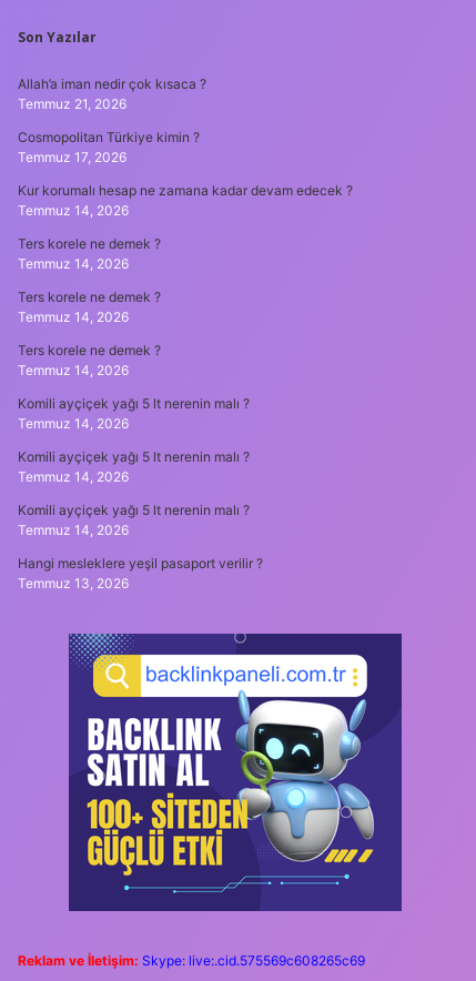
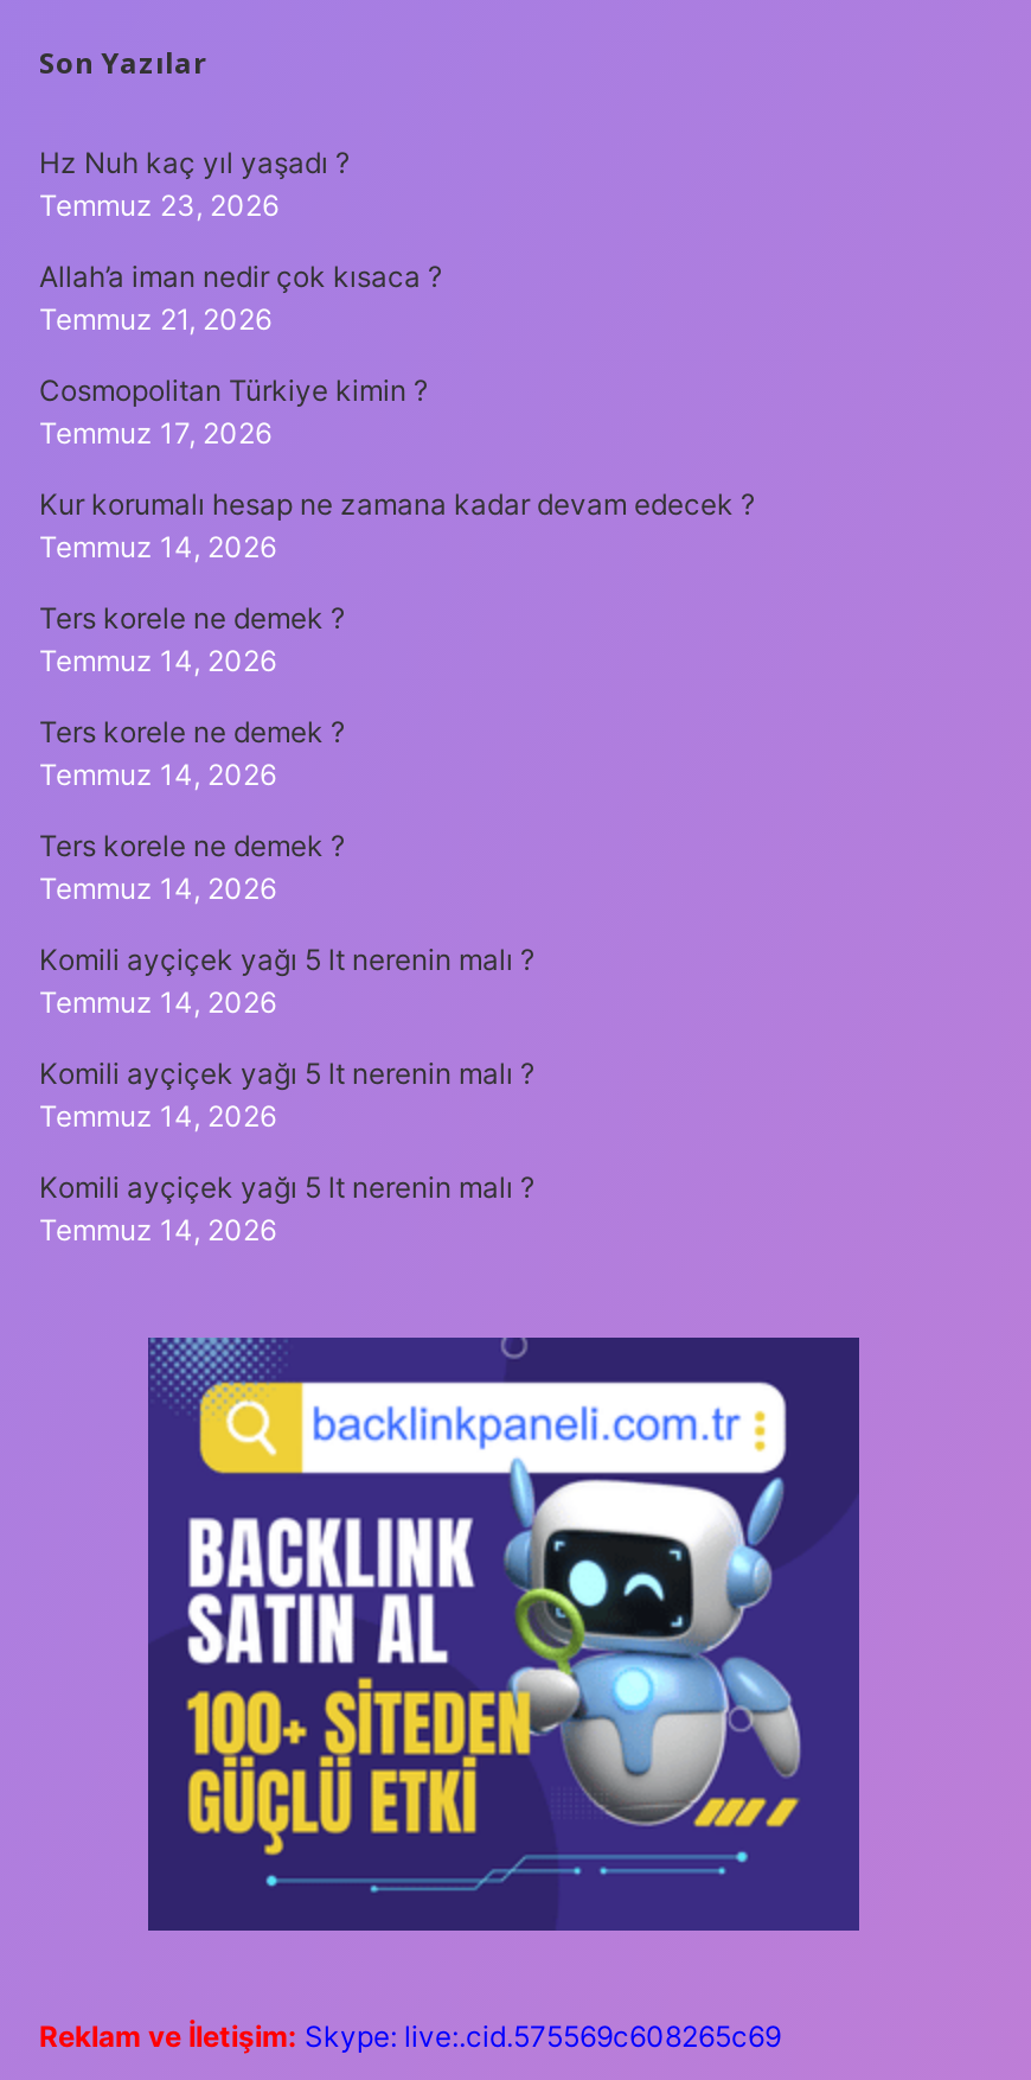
+ Hz Nuh kaç yıl yaşadı ?
+ Temmuz 23, 2026

moved down: Allah’a iman nedir çok kısaca ? | Temmuz 21, 2026 | Cosmopolitan Türkiye kimin ? | ... | Komili ayçiçek yağı 5 lt nerenin malı ? | Temmuz 14, 2026

- Hangi mesleklere yeşil pasaport verilir ?
- Temmuz 13, 2026
